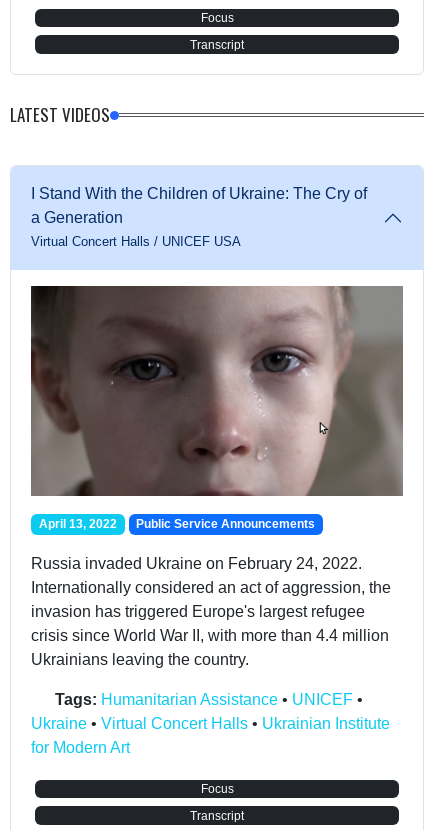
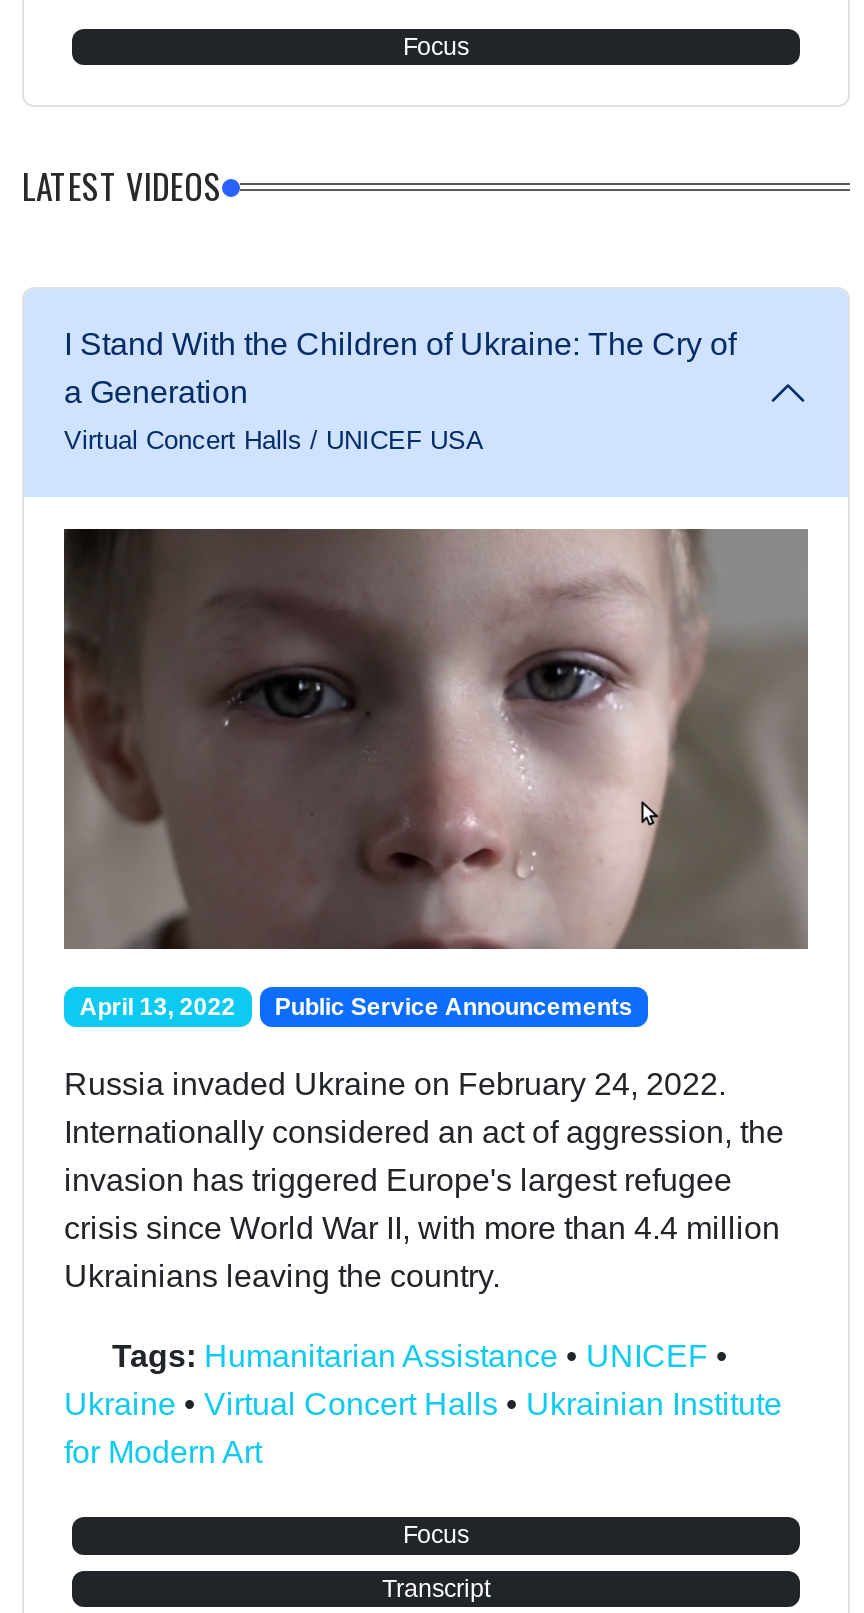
- Transcript
